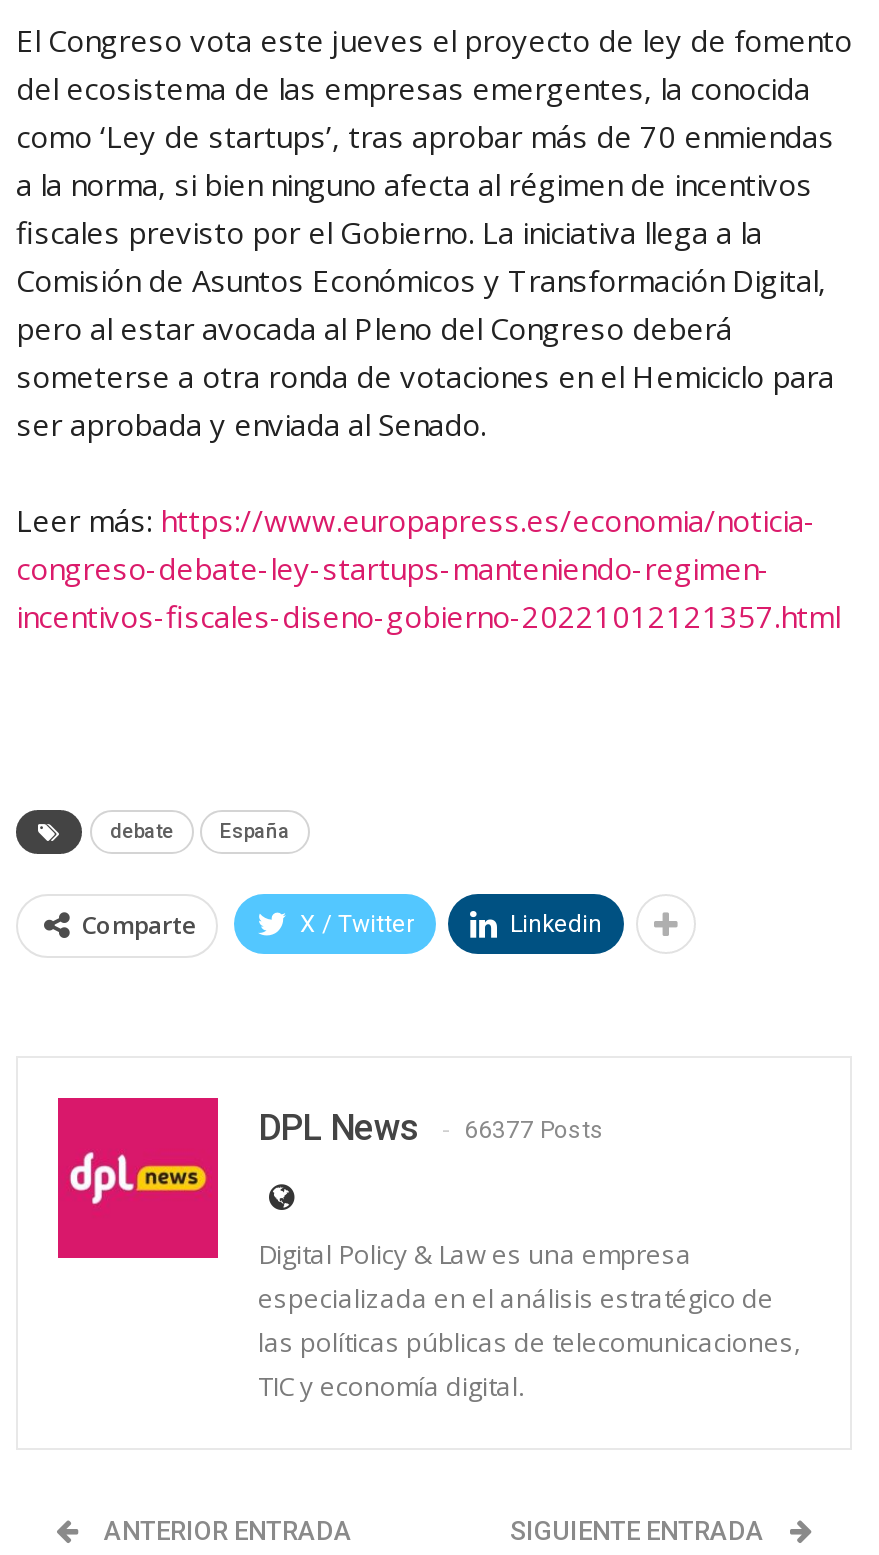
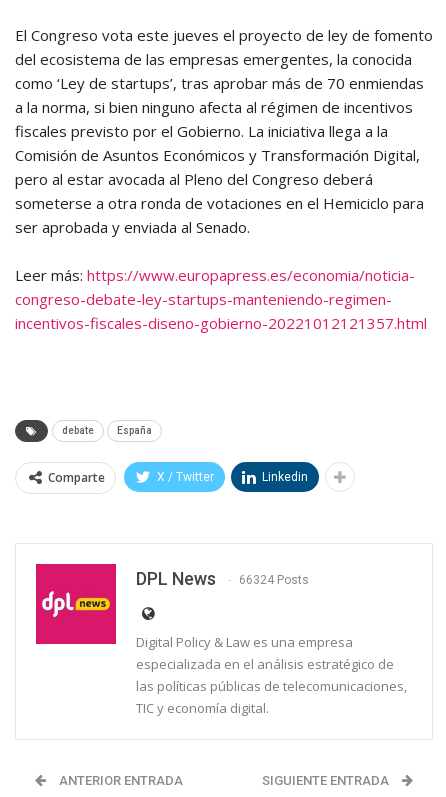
- DPL News 66377 Posts
+ DPL News 66324 Posts
